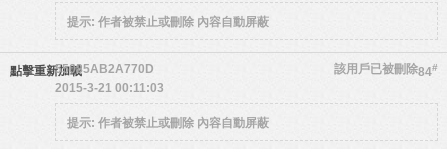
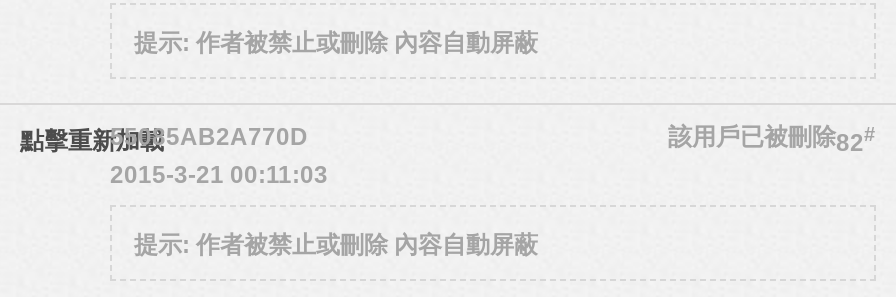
- 該用戶已被刪除 84#
+ 該用戶已被刪除 82#
